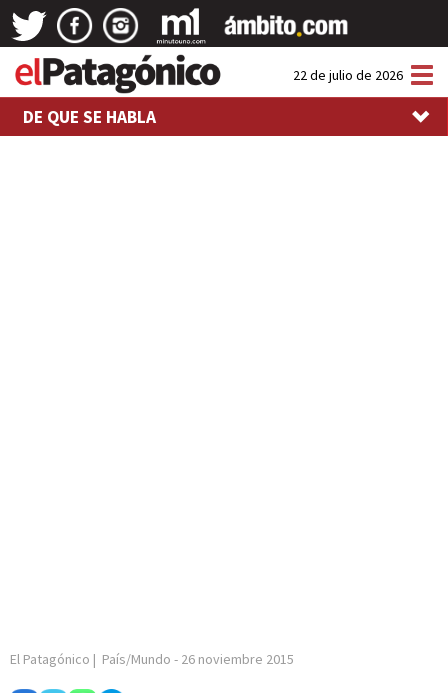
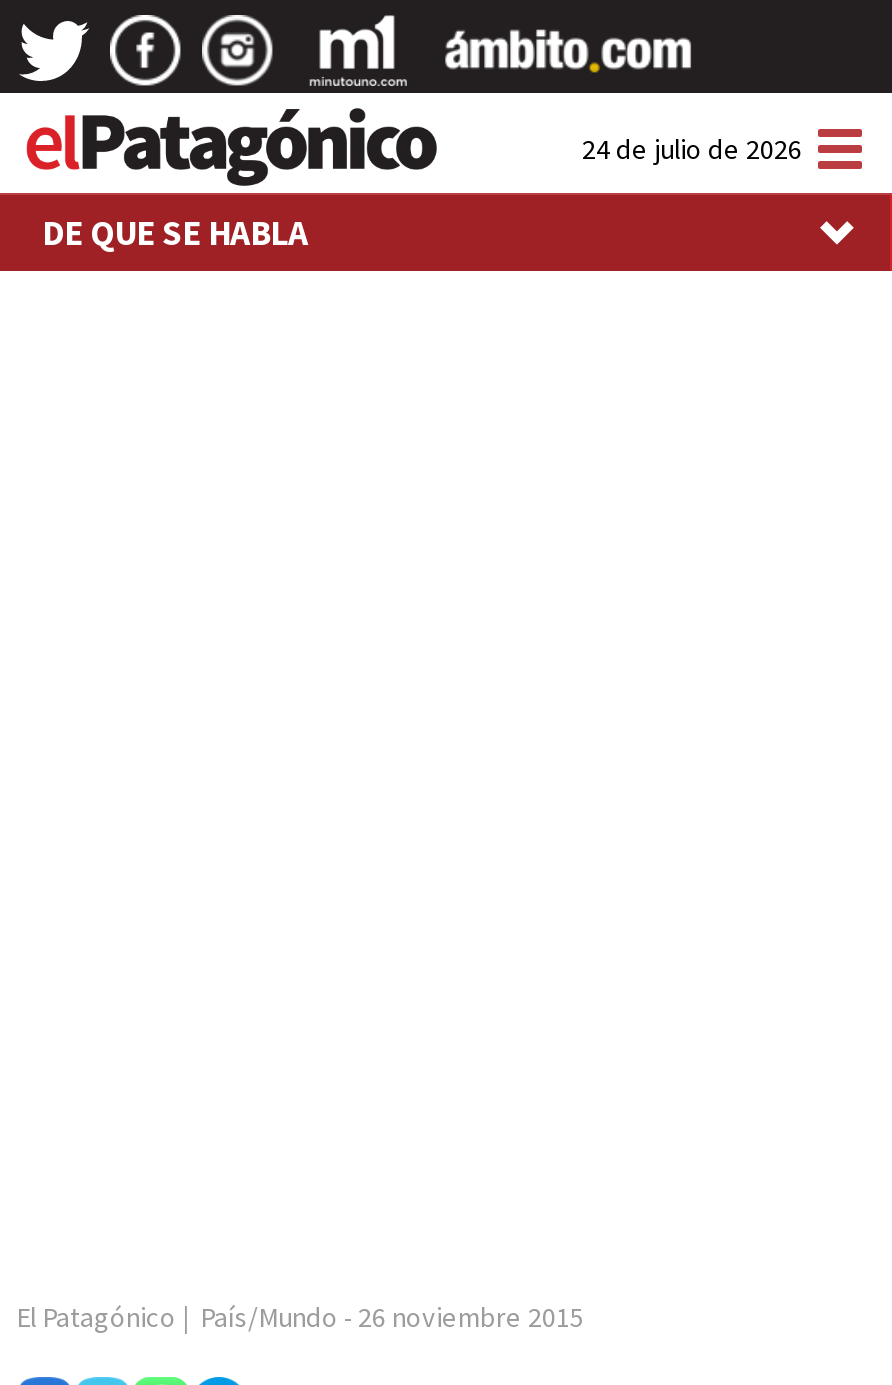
- 22 de julio de 2026
+ 24 de julio de 2026
